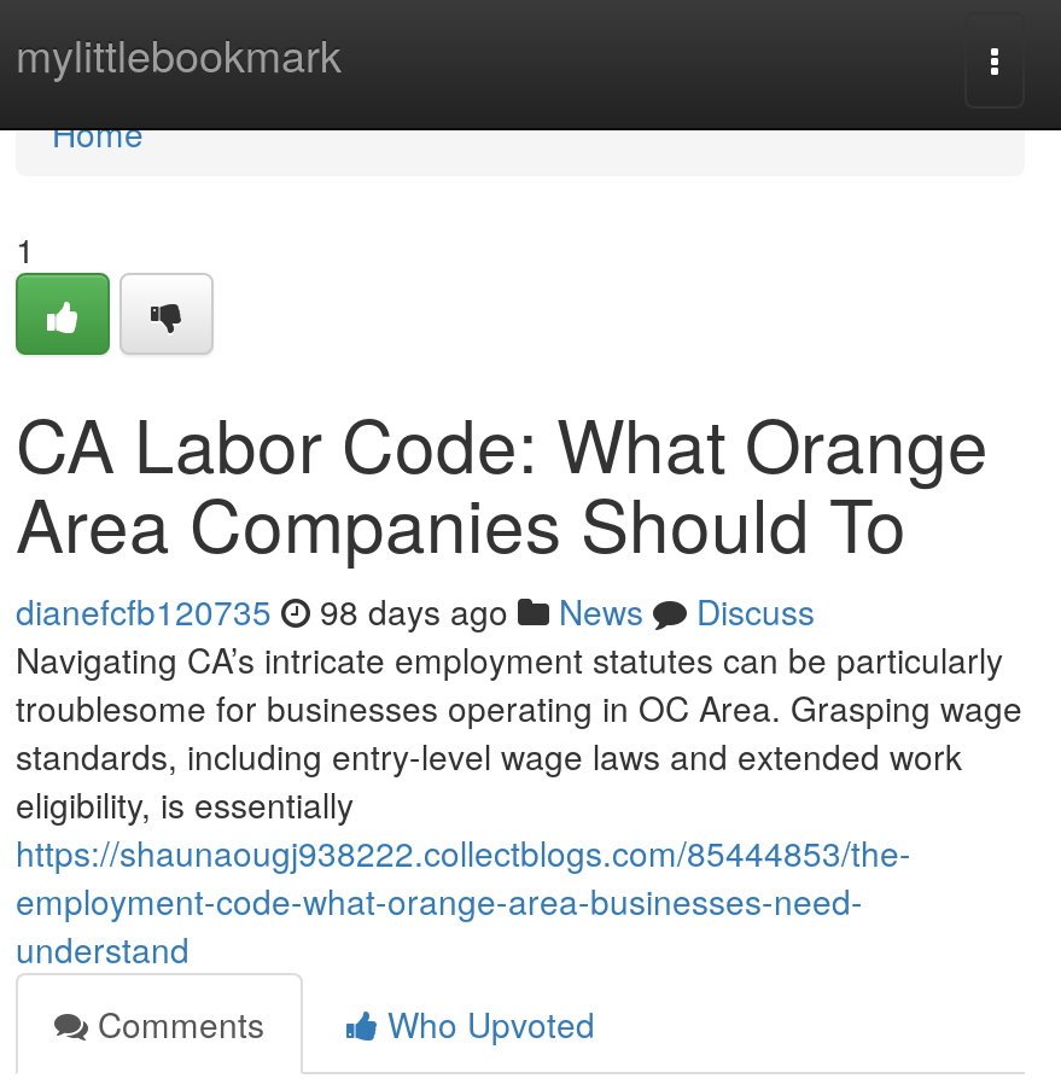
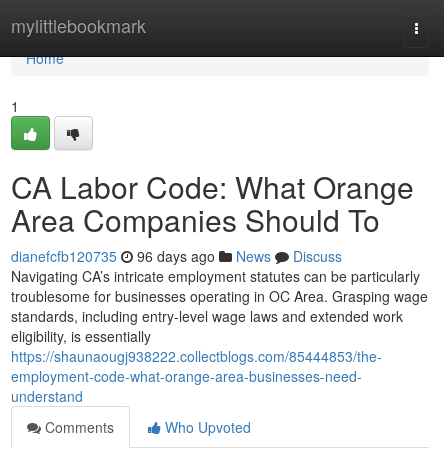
- dianefcfb120735 98 days ago News Discuss
+ dianefcfb120735 96 days ago News Discuss
